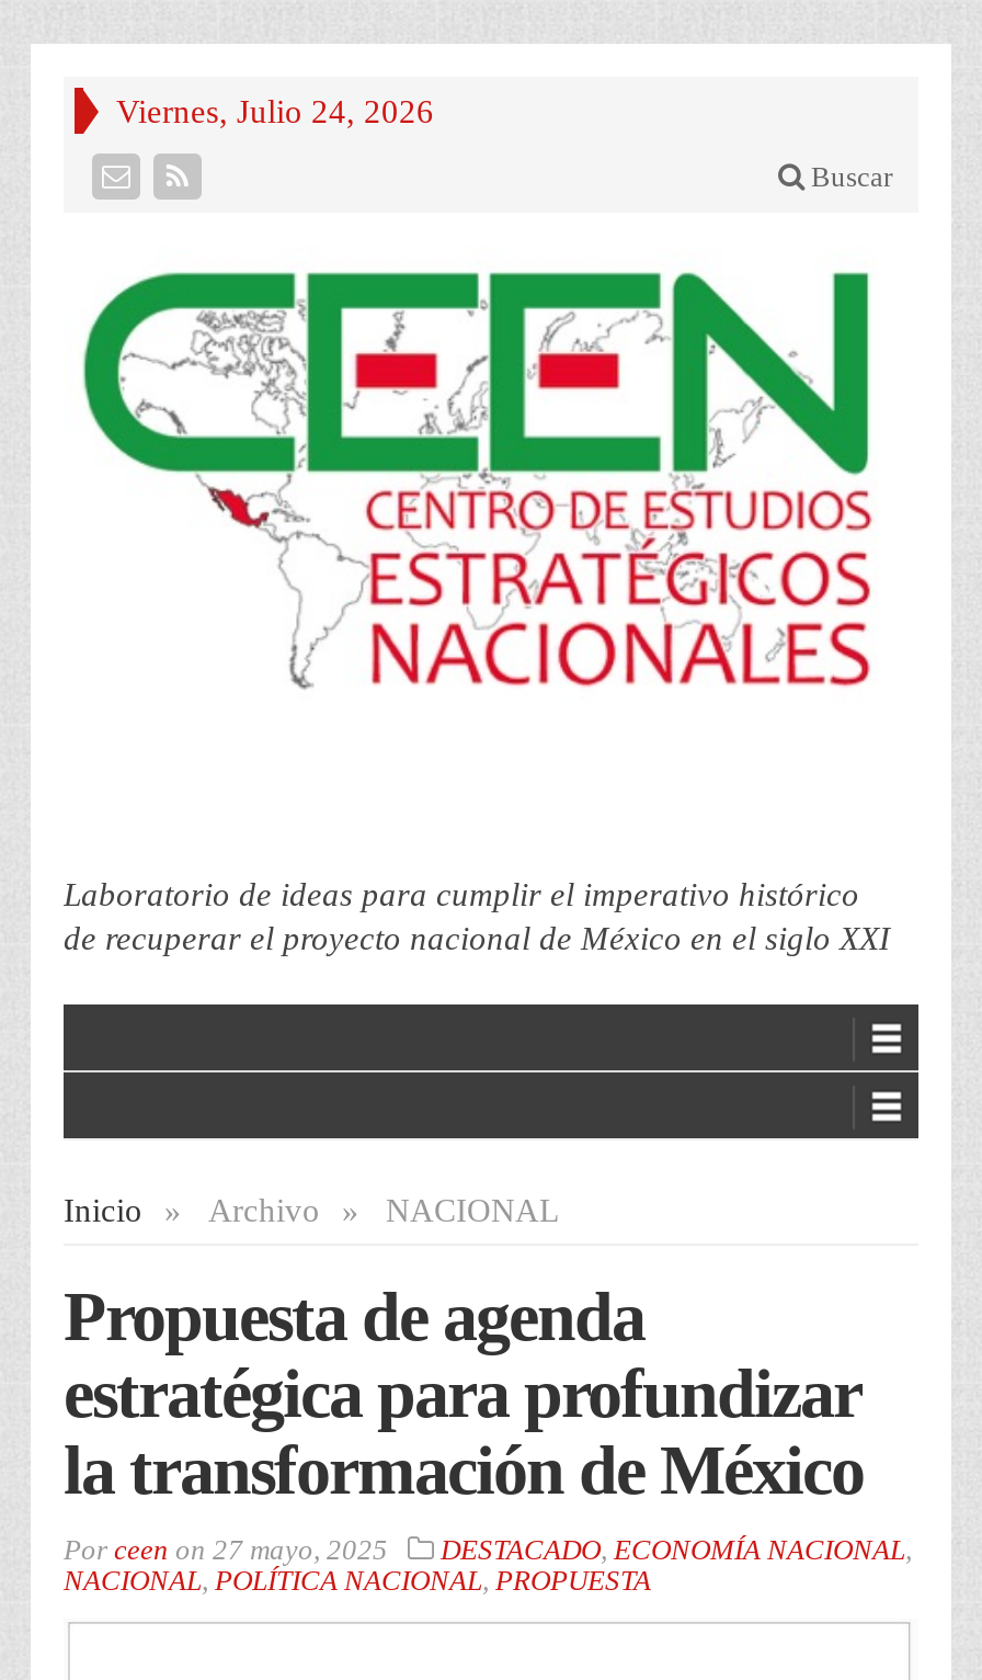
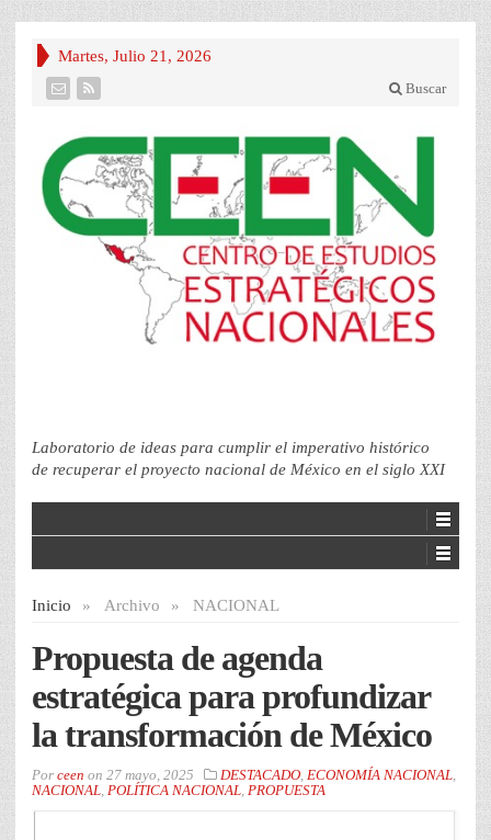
- Viernes, Julio 24, 2026
+ Martes, Julio 21, 2026
